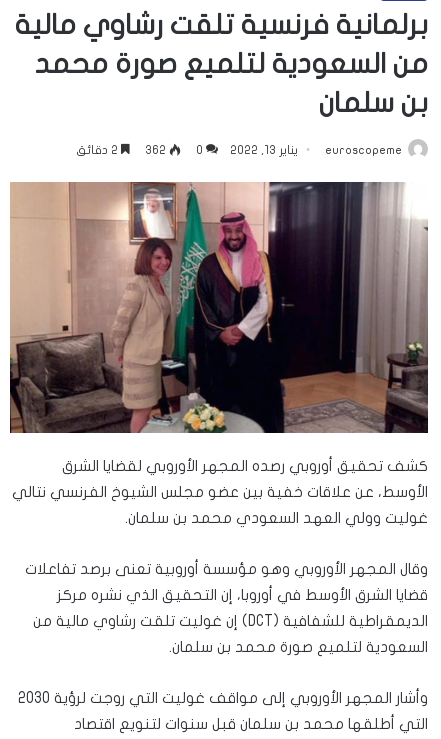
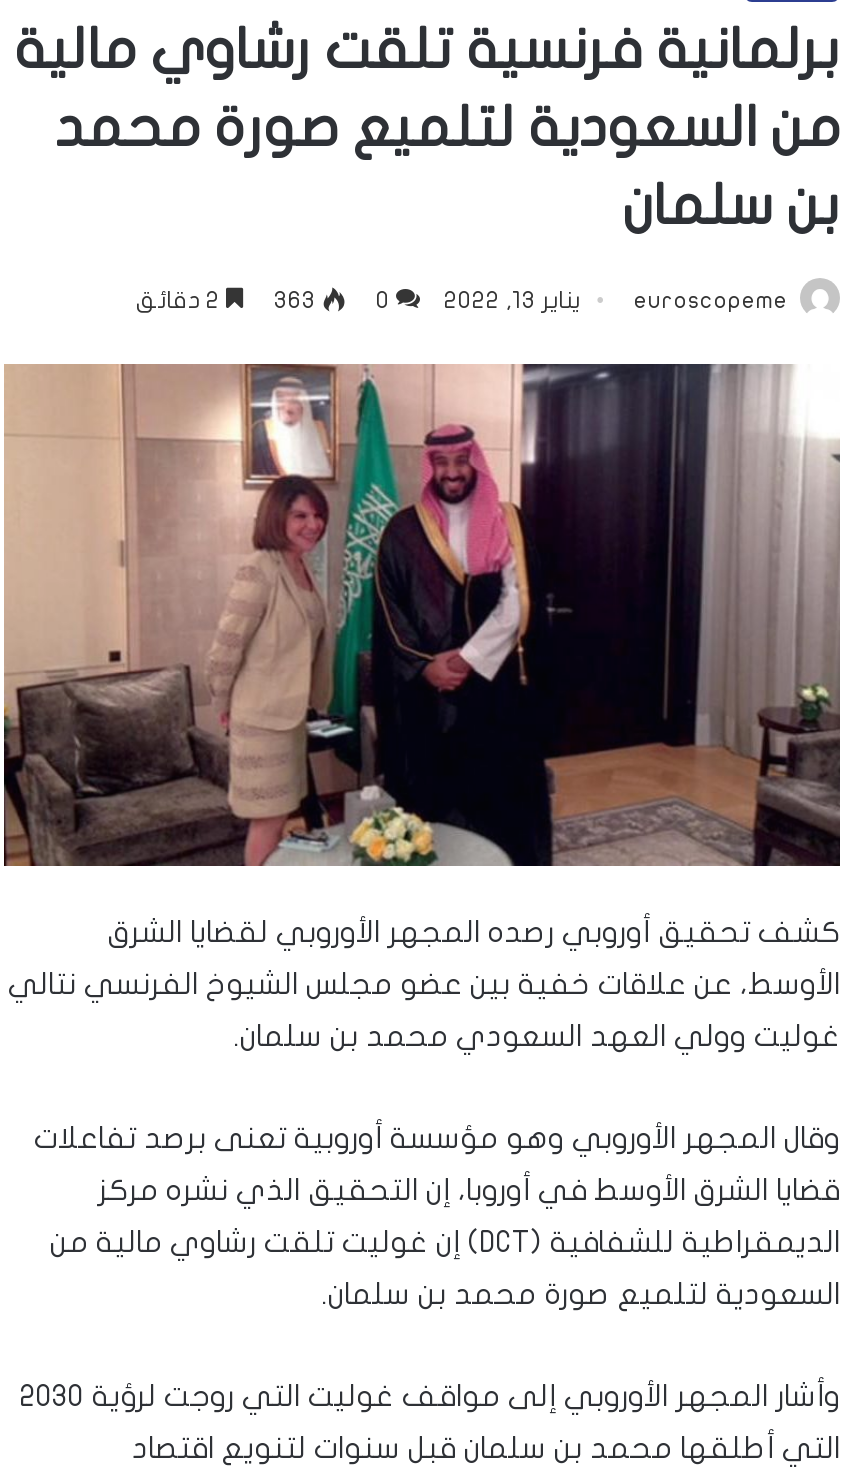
- 362
+ 363
